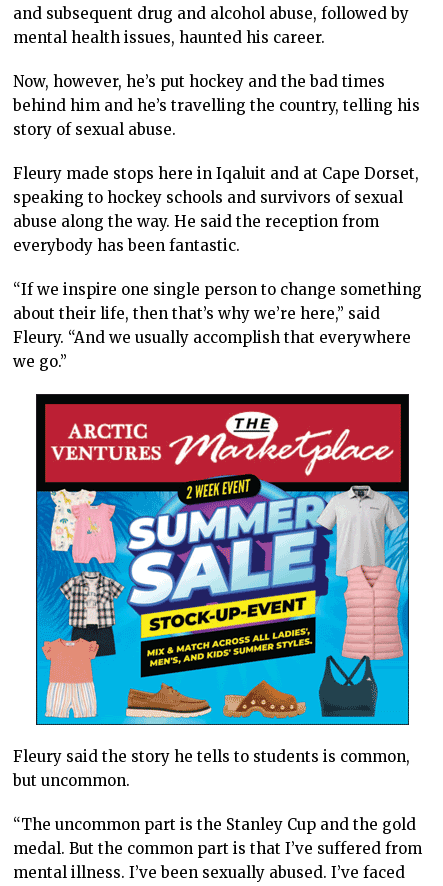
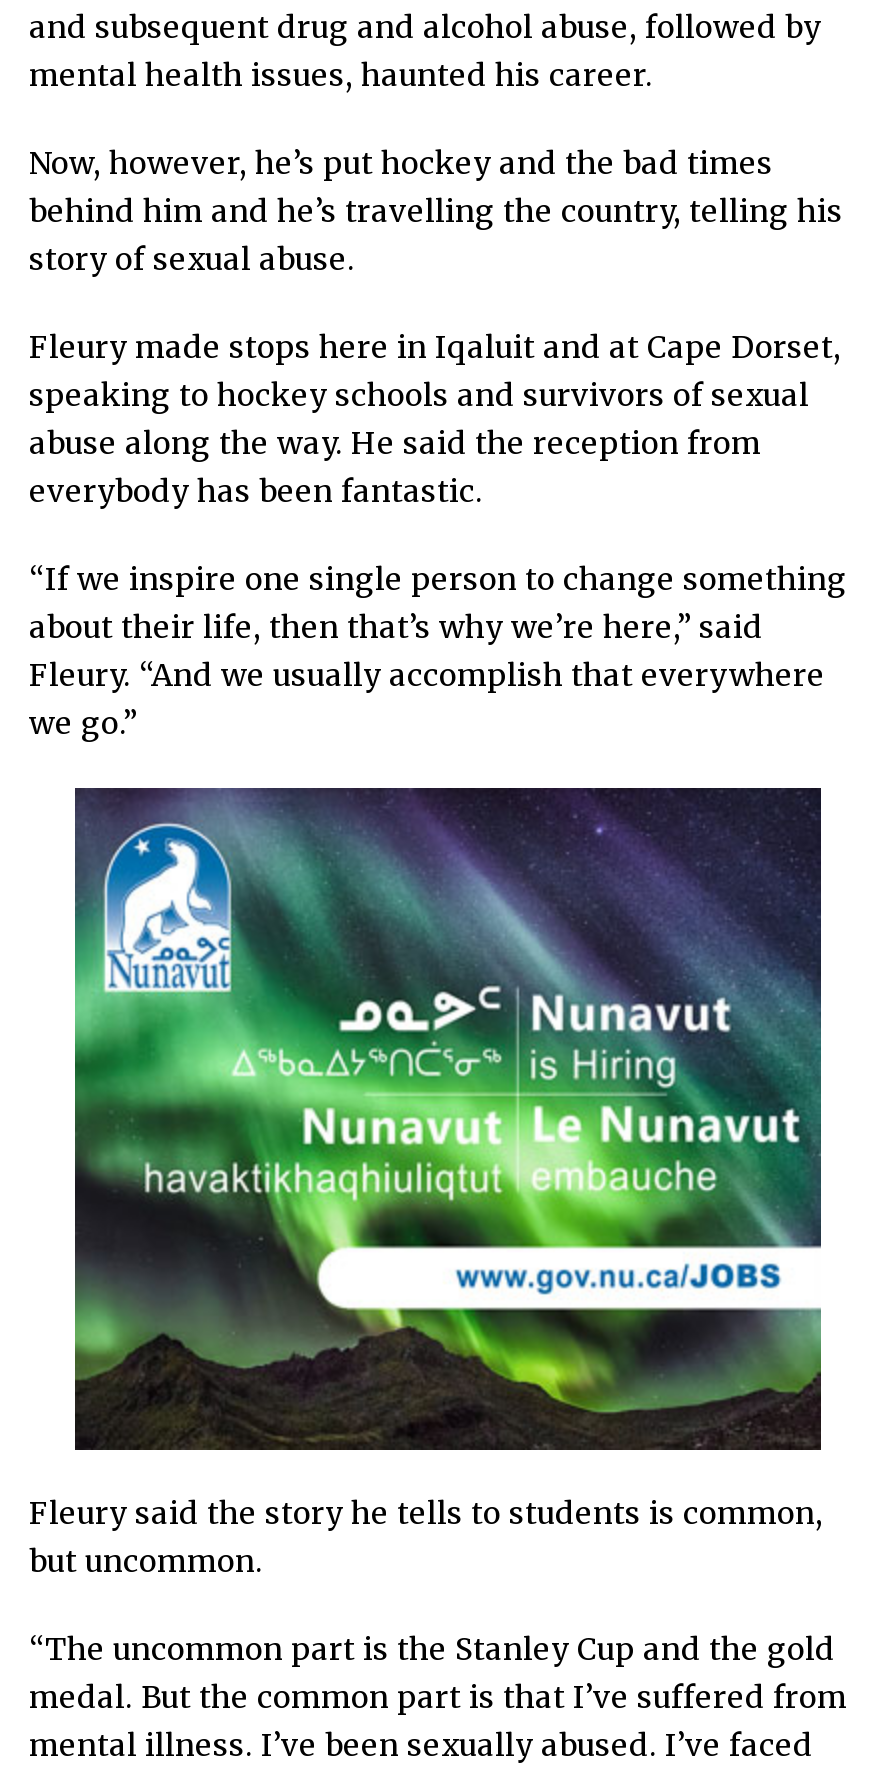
- [image]
+ [image]
